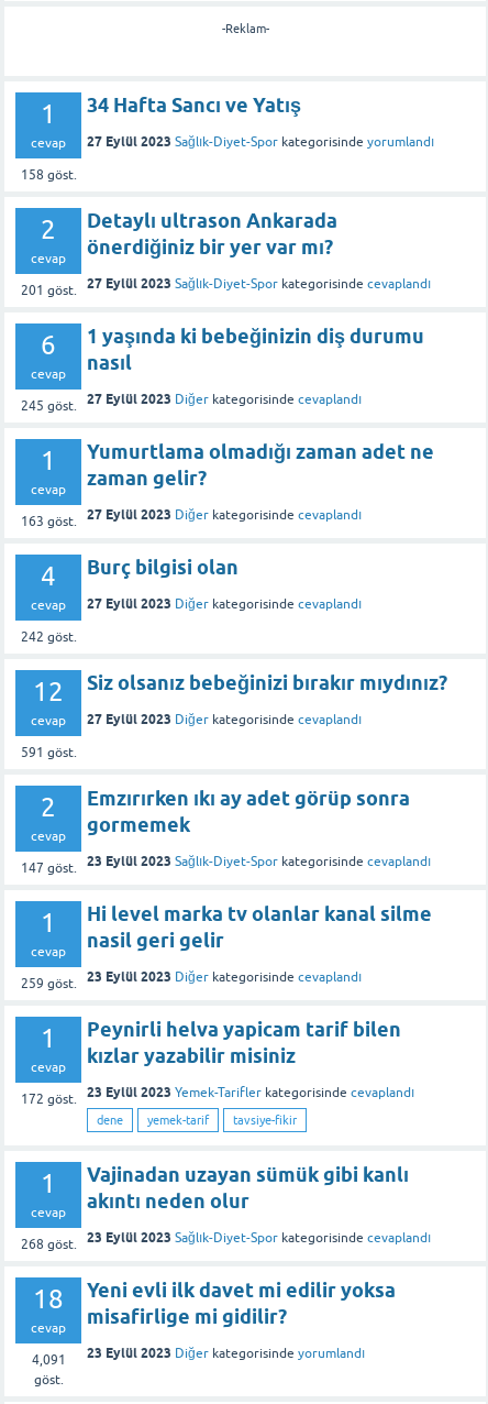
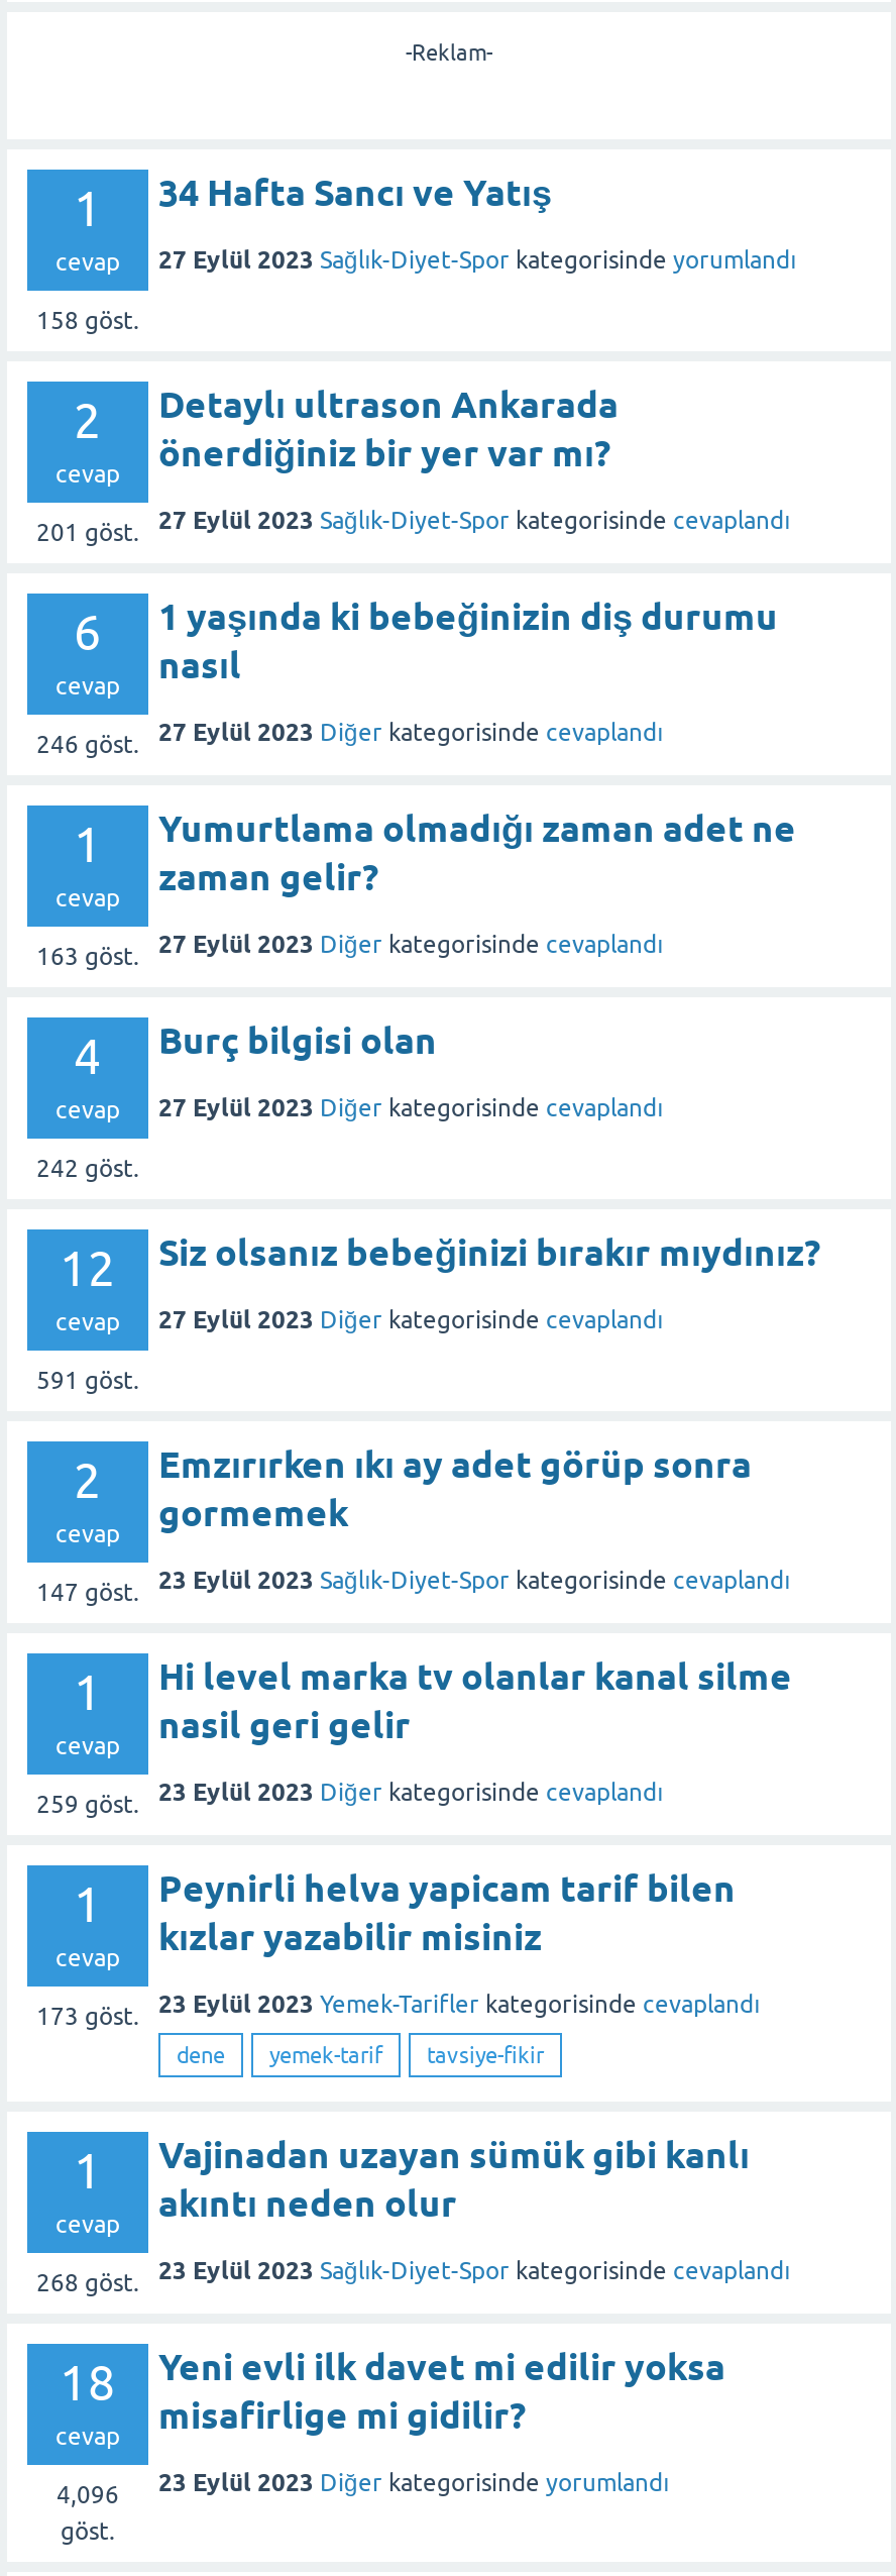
- 245 göst. 27 Eylül 2023 Diğer kategorisinde cevaplandı
+ 246 göst. 27 Eylül 2023 Diğer kategorisinde cevaplandı

- 172 göst. 23 Eylül 2023 Yemek-Tarifler kategorisinde cevaplandı
+ 173 göst. 23 Eylül 2023 Yemek-Tarifler kategorisinde cevaplandı

- 4,091 23 Eylül 2023 Diğer kategorisinde yorumlandı
+ 4,096 23 Eylül 2023 Diğer kategorisinde yorumlandı
